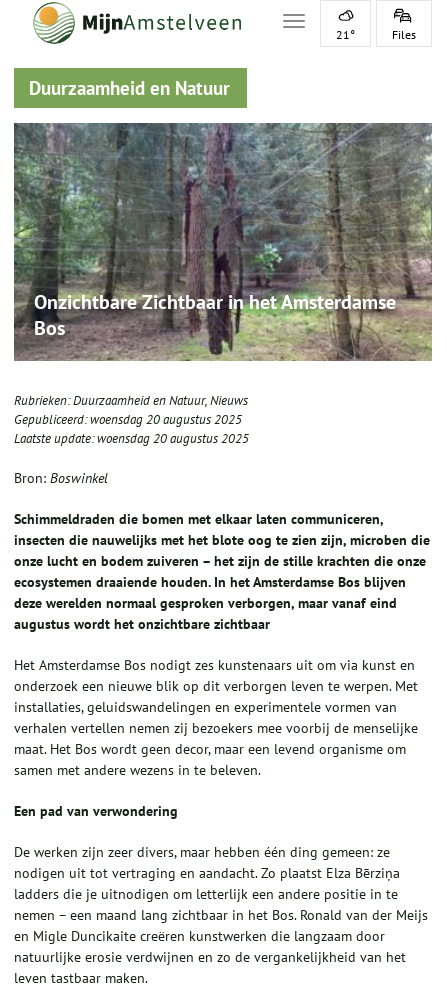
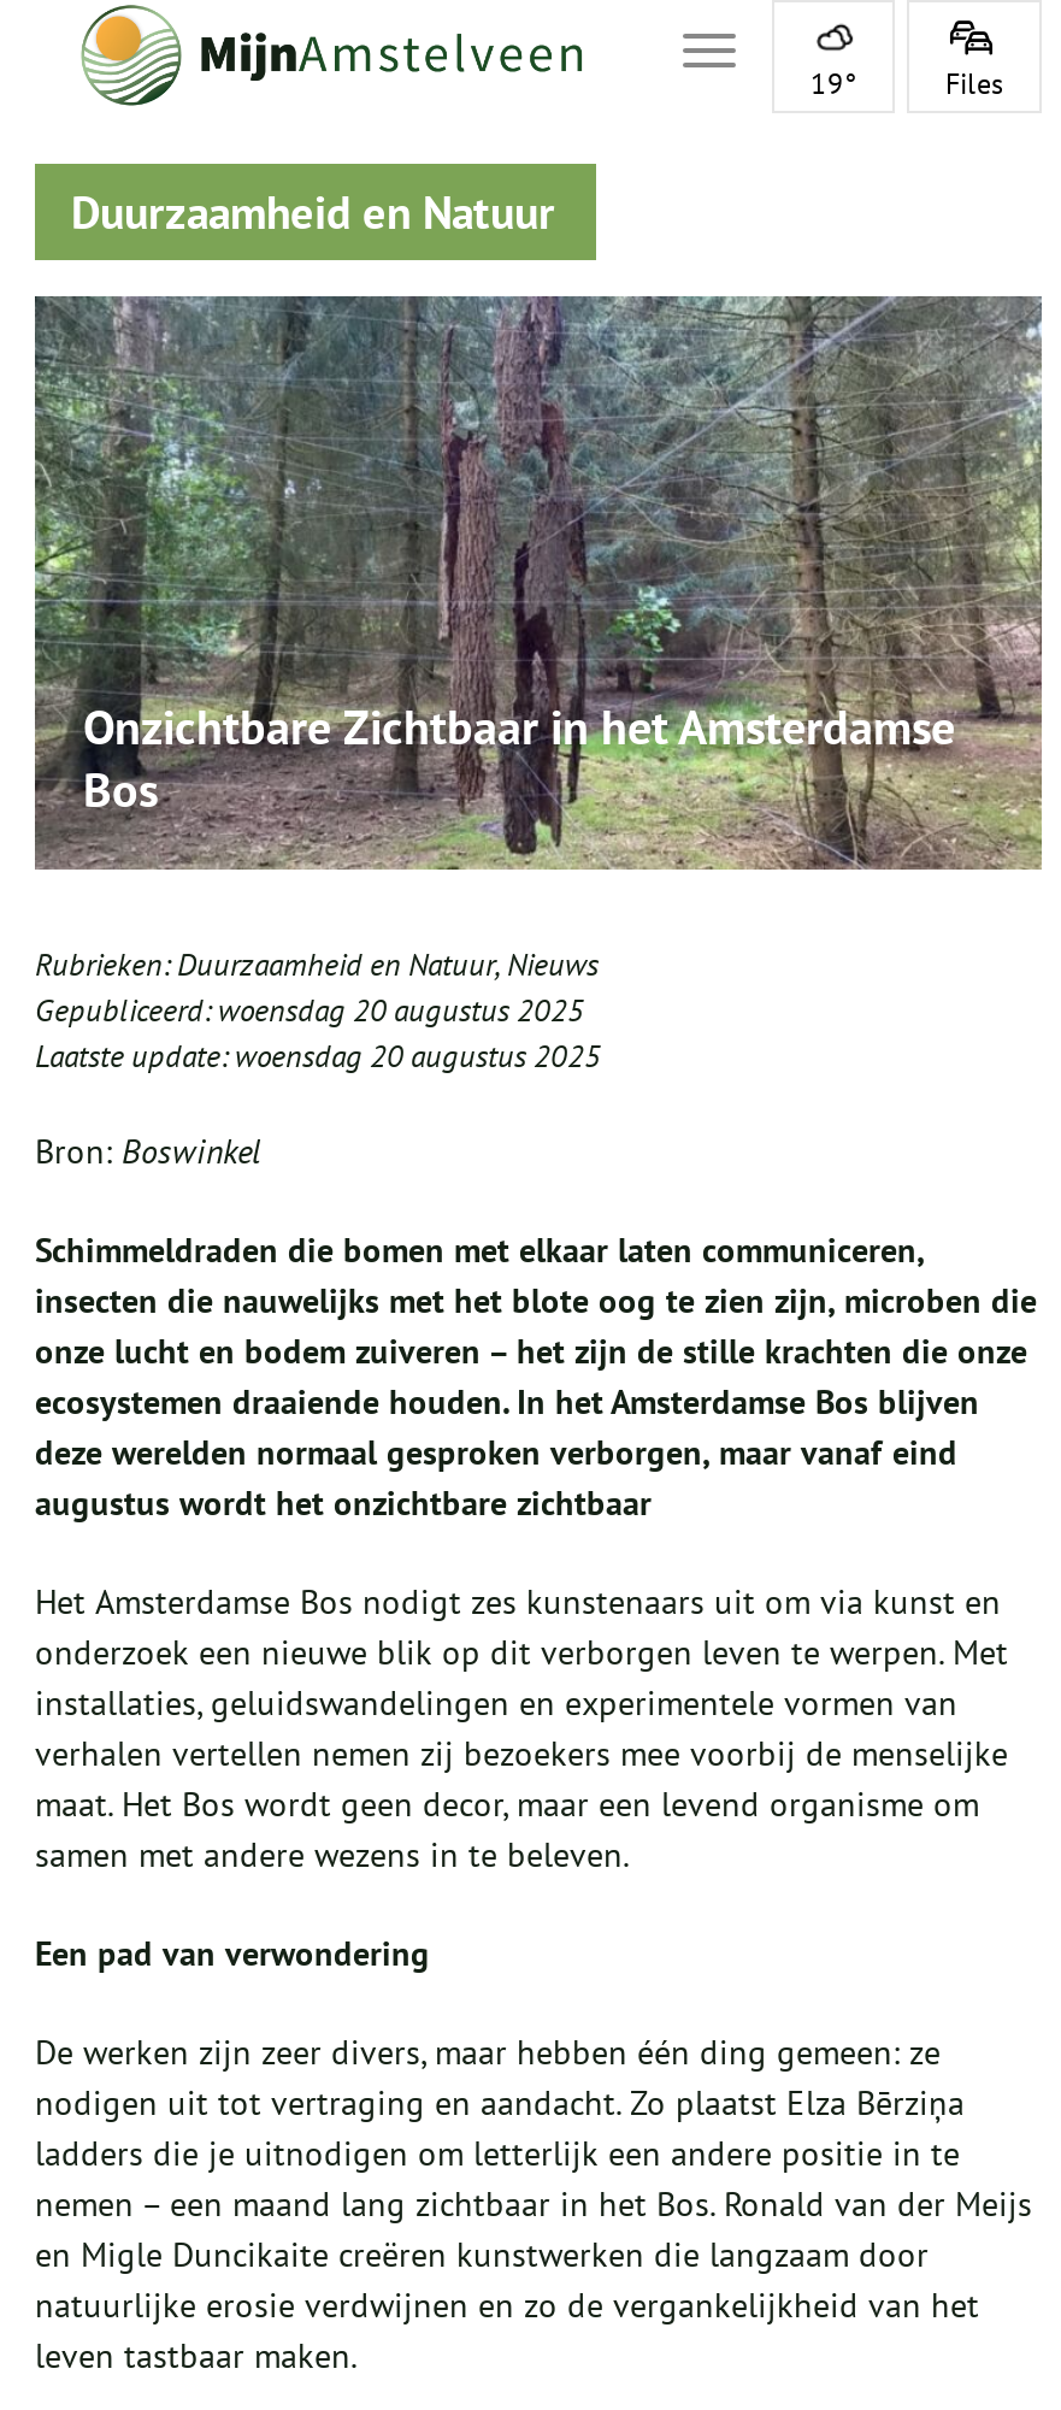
- 21°
+ 19°
